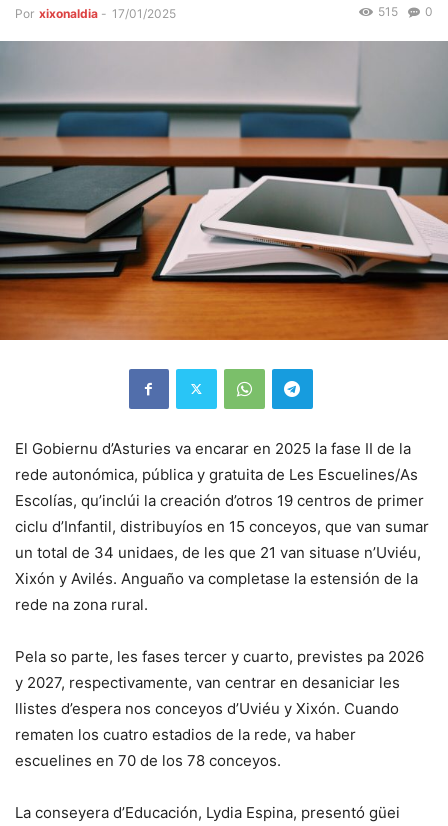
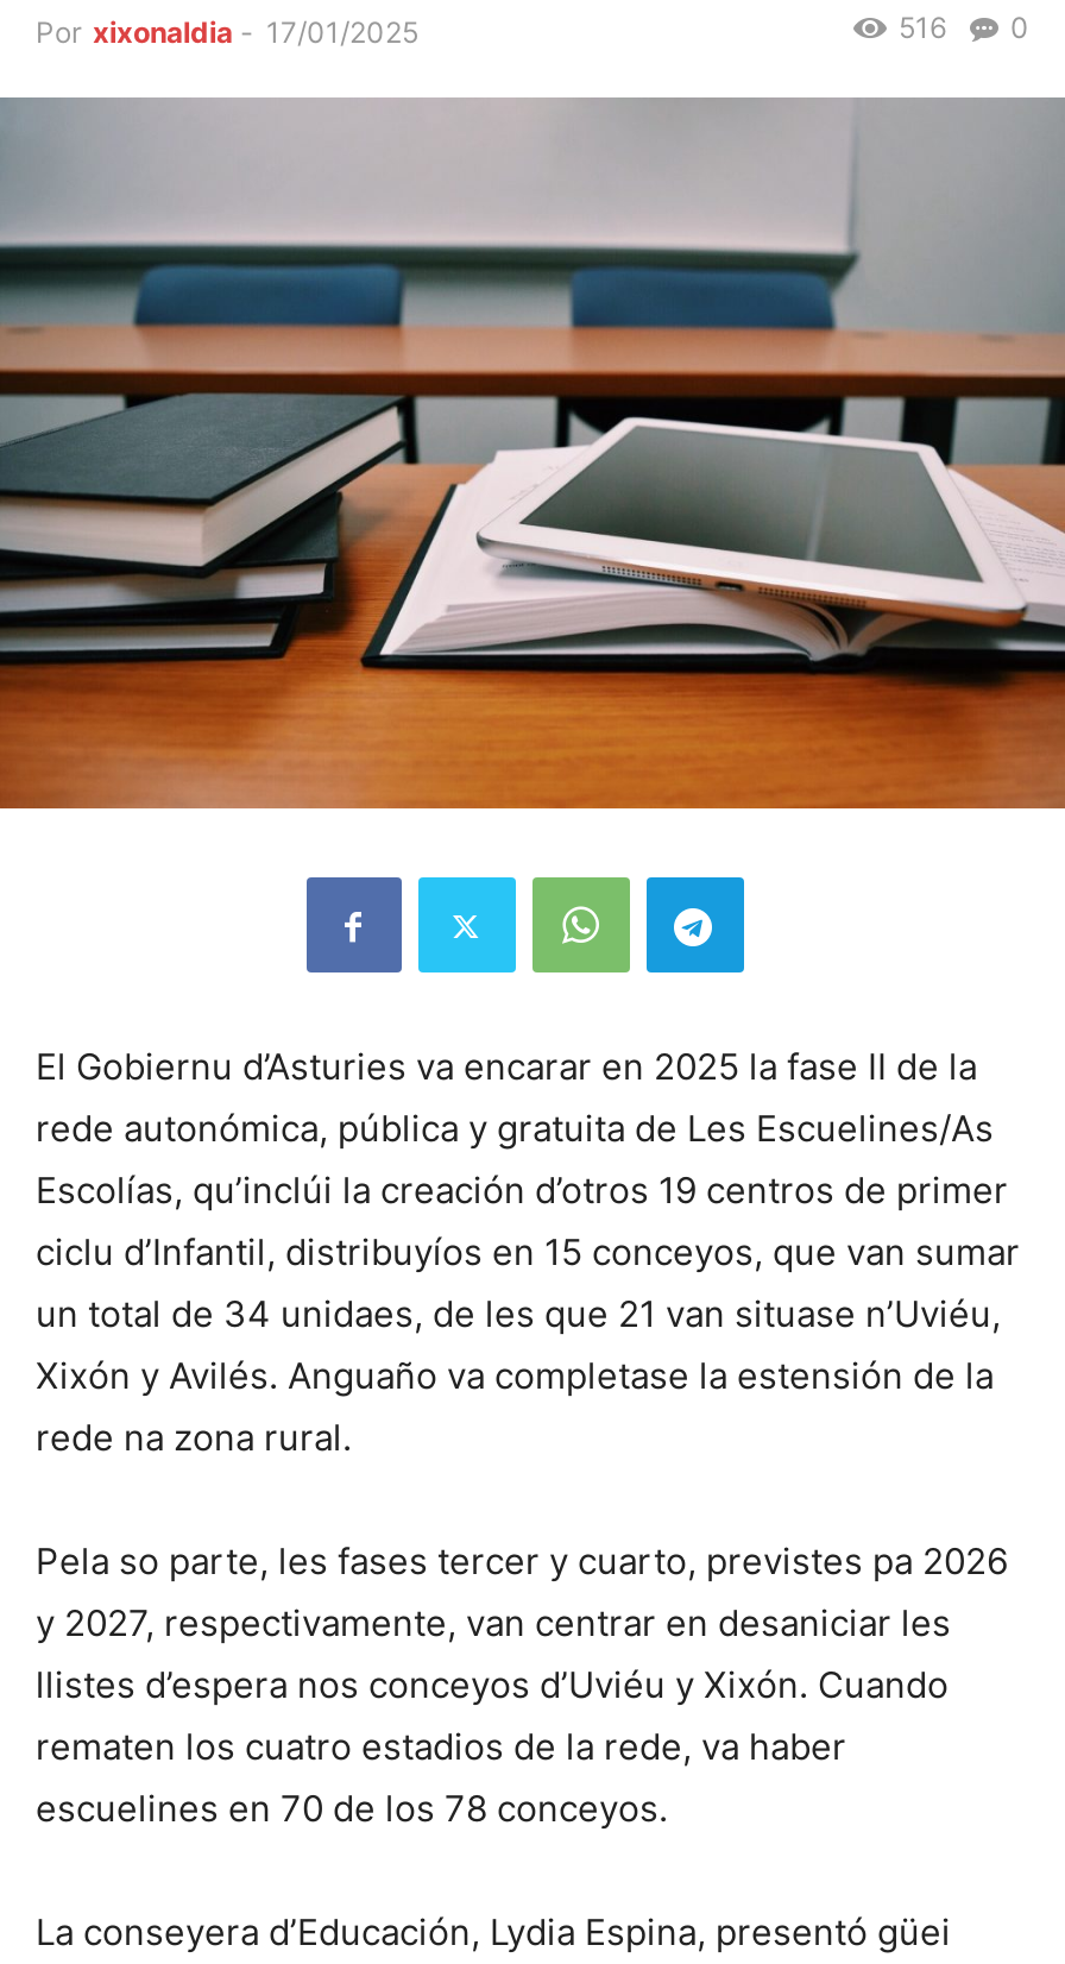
- 515 0
+ 516 0
